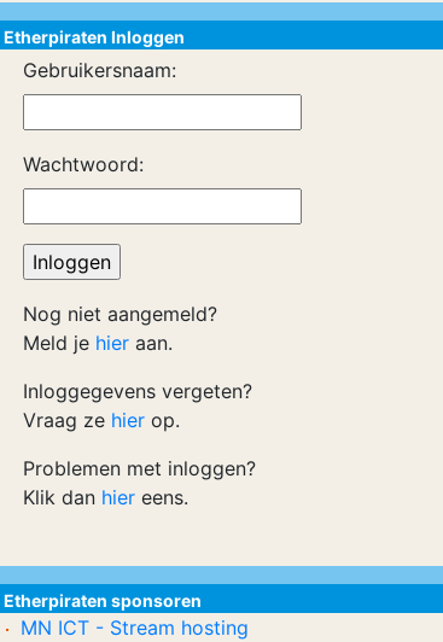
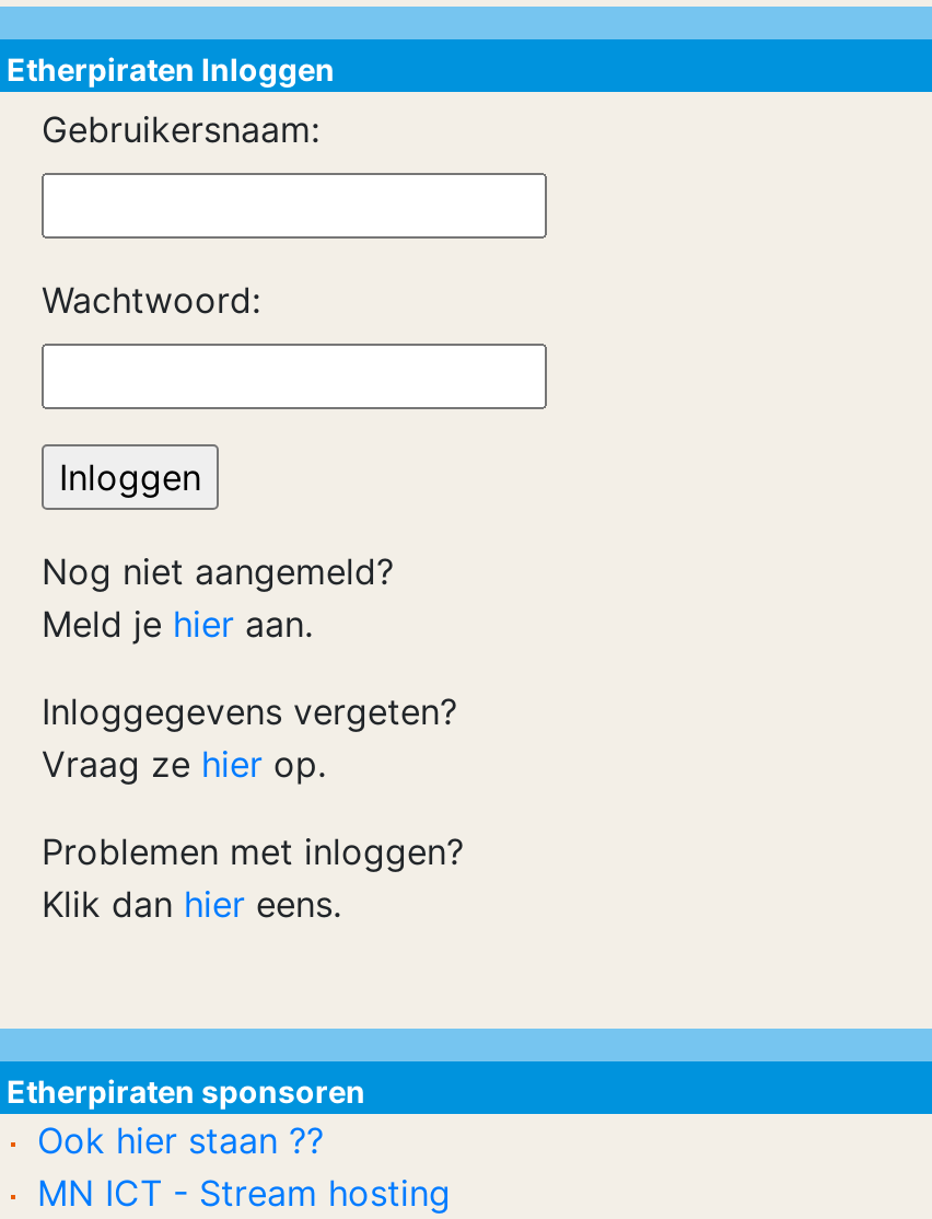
+ Ook hier staan ??
